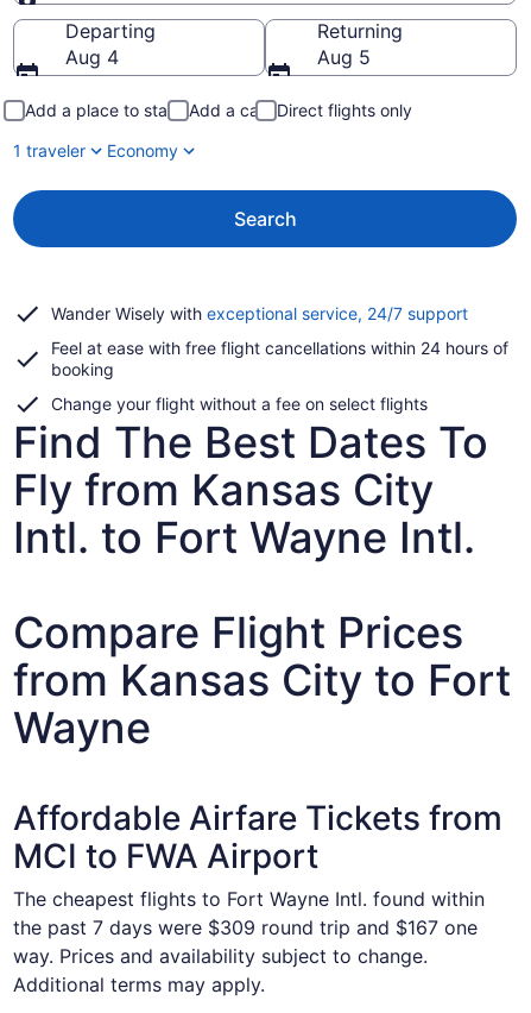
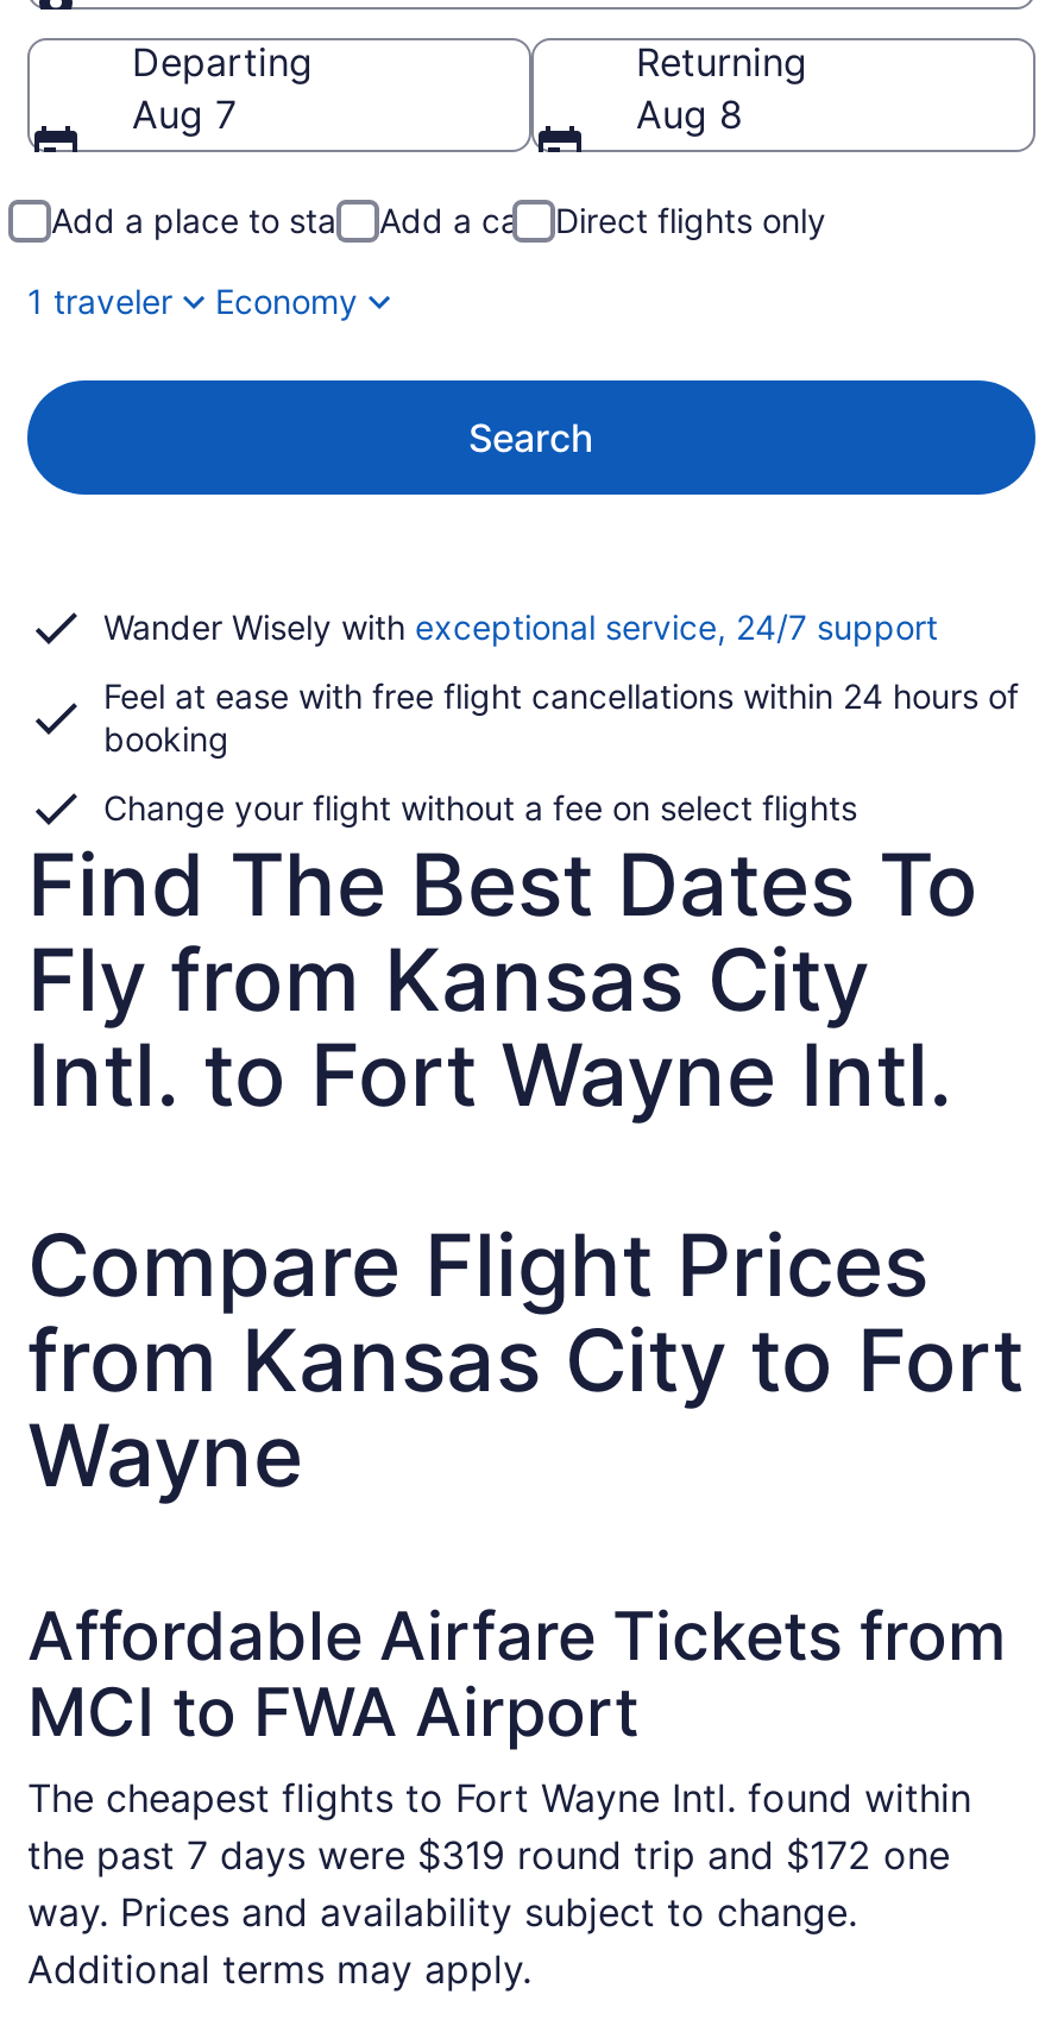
- Aug 4
+ Aug 7

- Aug 5
+ Aug 8

- the past 7 days were $309 round trip and $167 one
+ the past 7 days were $319 round trip and $172 one
